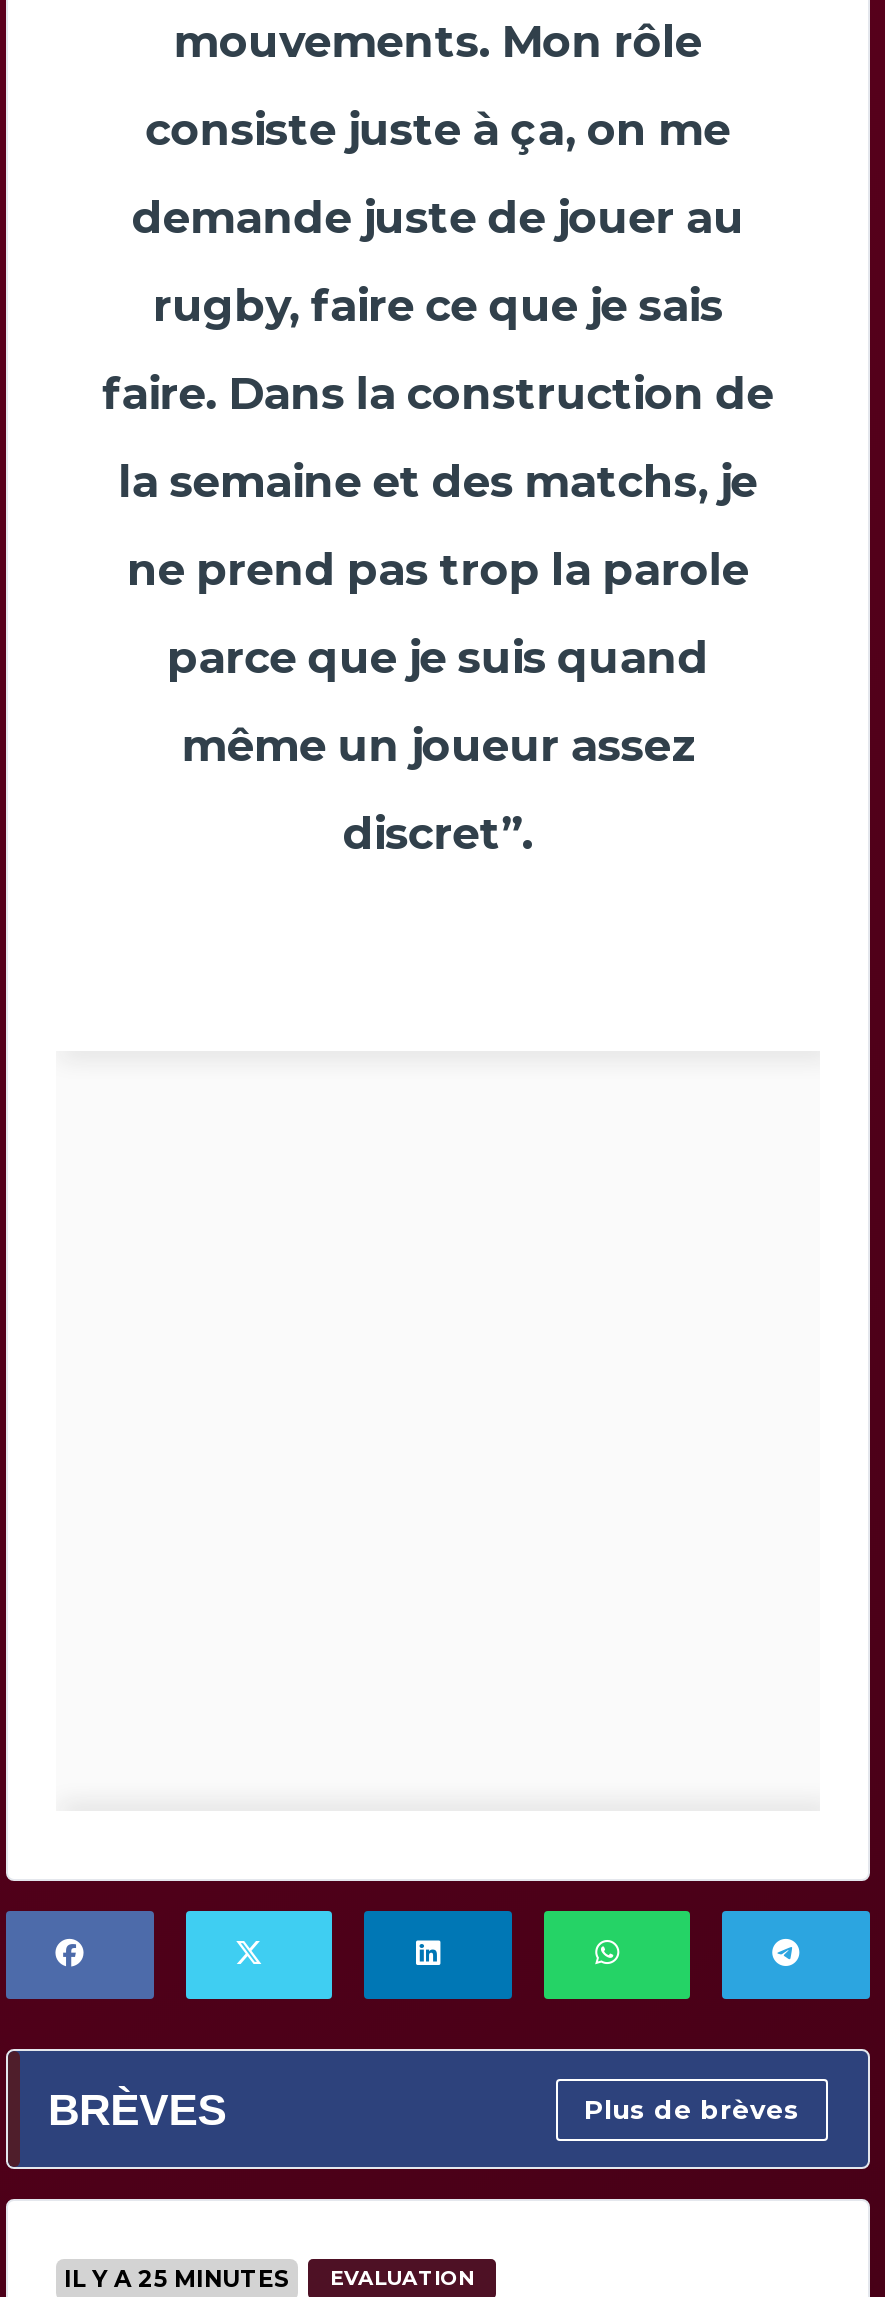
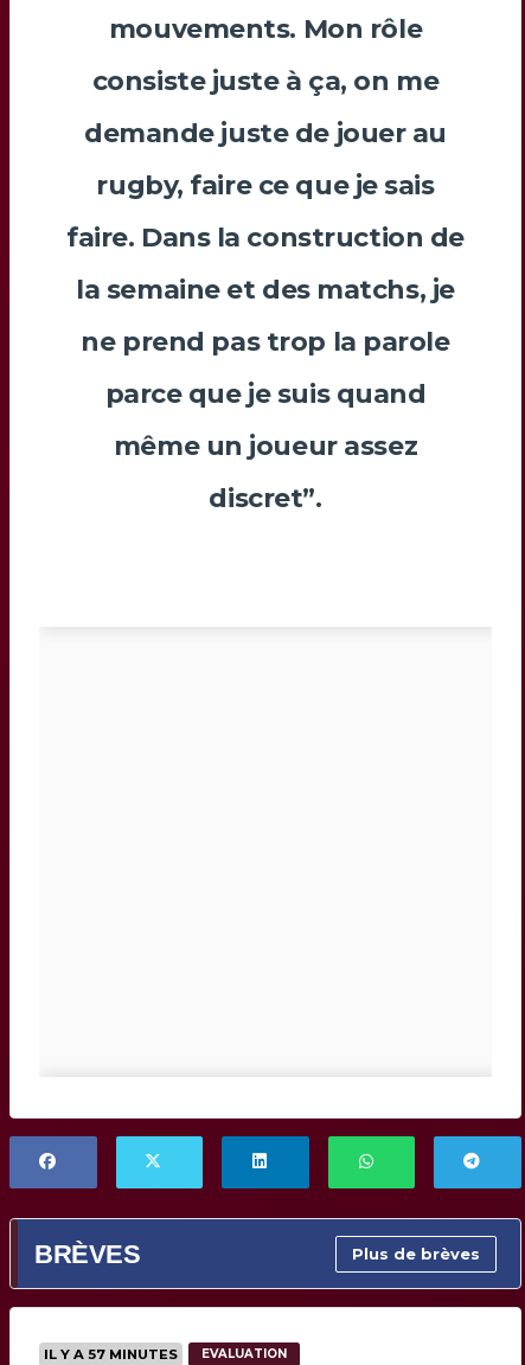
- IL Y A 25 MINUTES EVALUATION
+ IL Y A 57 MINUTES EVALUATION
